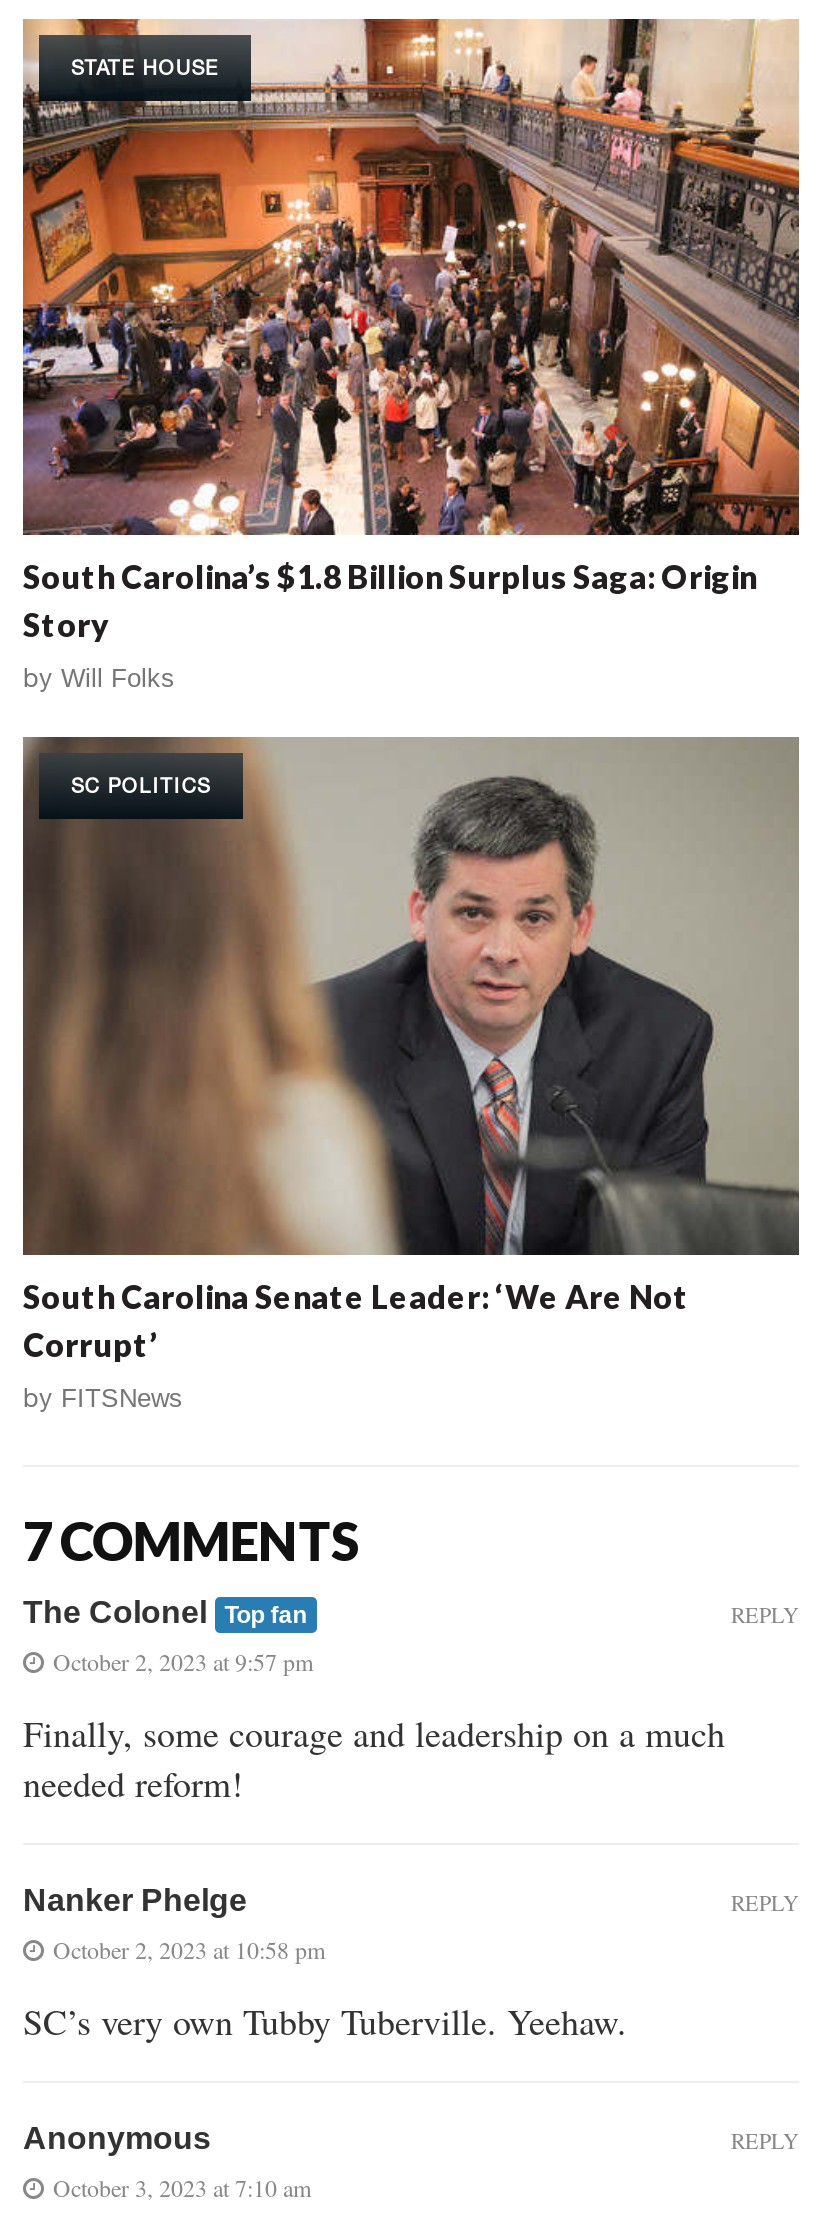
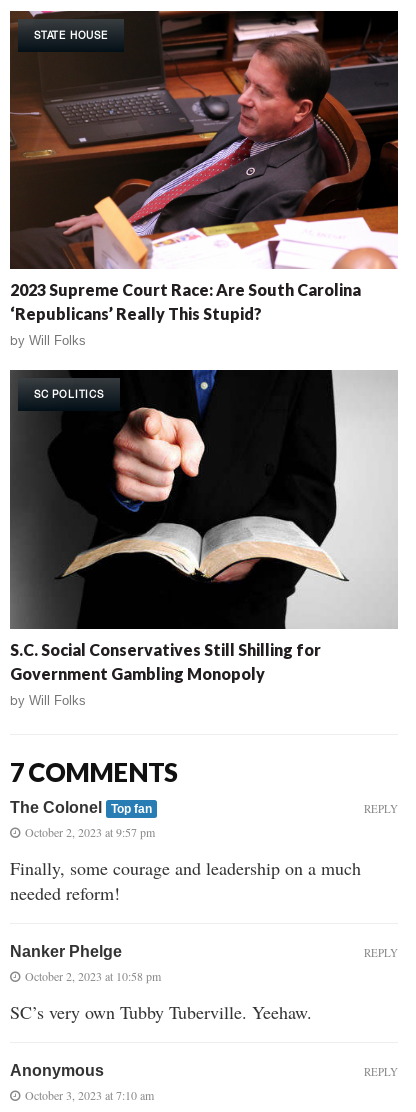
- [image]
- South Carolina’s $1.8 Billion Surplus Saga: Origin
- Story
+ [image]
+ 2023 Supreme Court Race: Are South Carolina
+ ‘Republicans’ Really This Stupid?

- [image]
- South Carolina Senate Leader: ‘We Are Not
- Corrupt’
+ [image]
+ S.C. Social Conservatives Still Shilling for
+ Government Gambling Monopoly

- by FITSNews
+ by Will Folks
